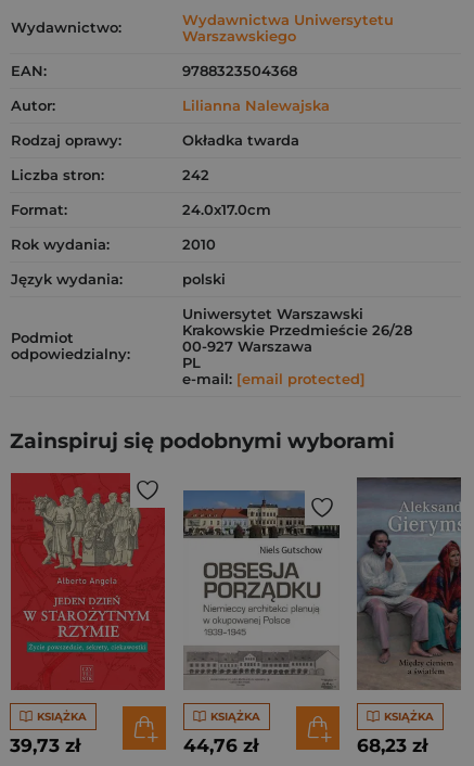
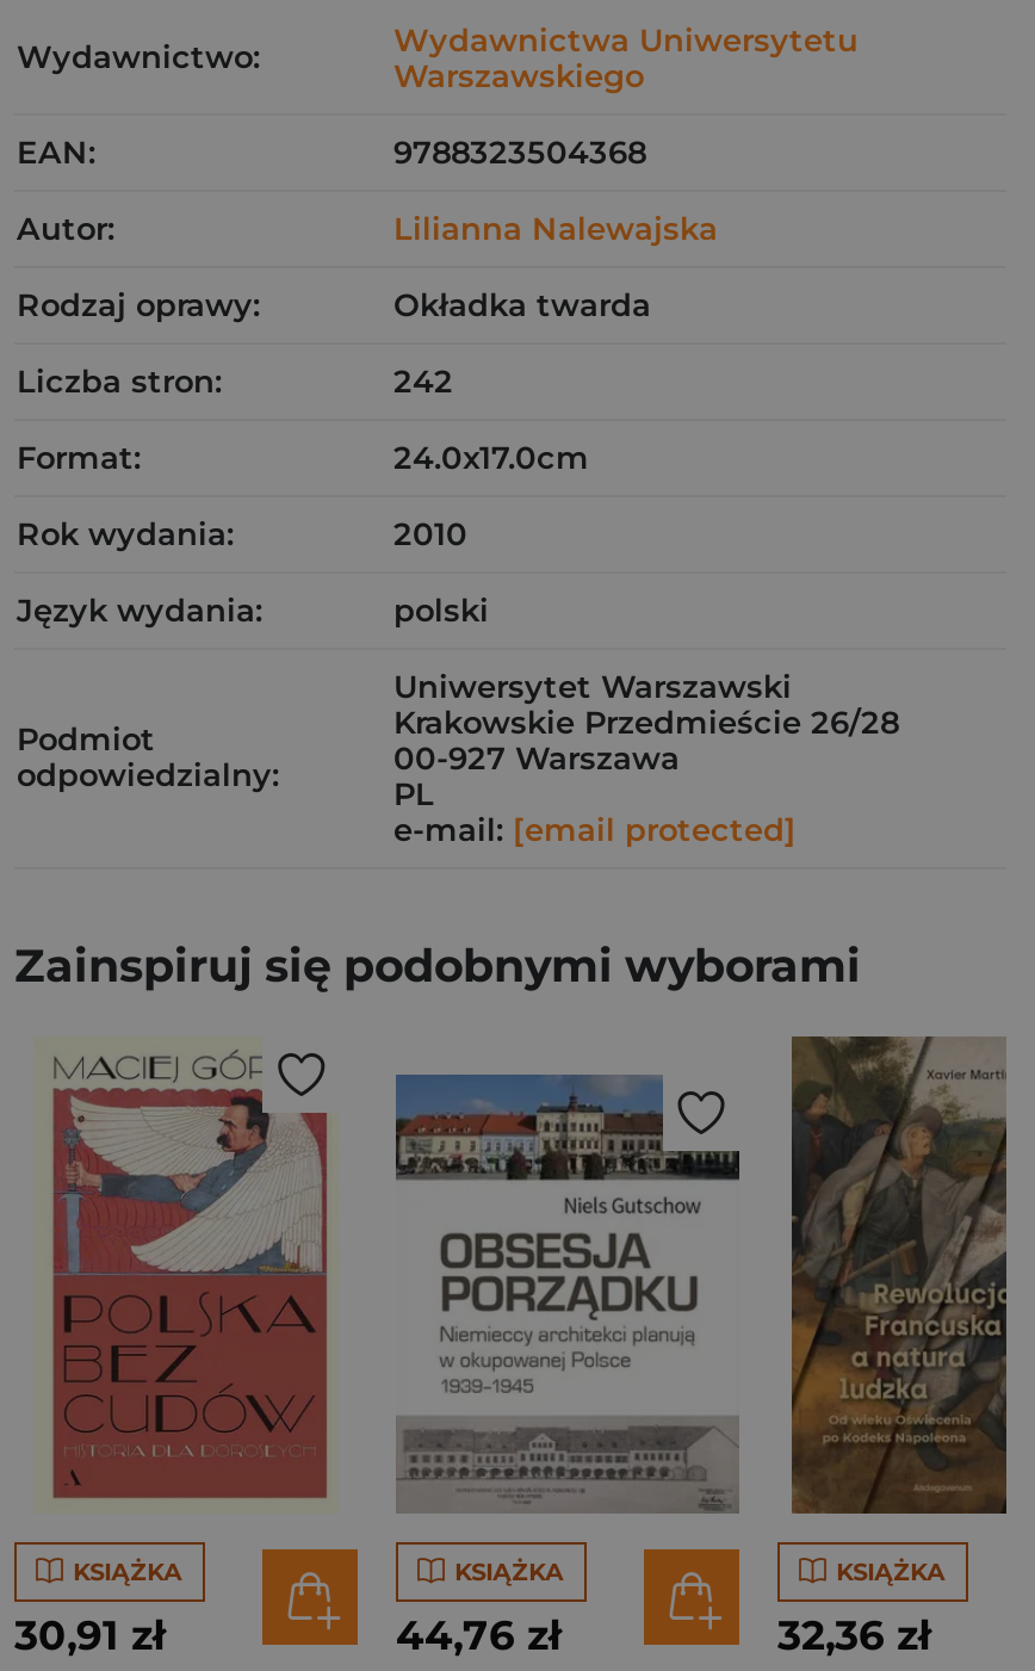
- [image]
+ [image]

- [image]
- 68,23 zł
+ [image]
+ 32,36 zł

- 39,73 zł
+ 30,91 zł
